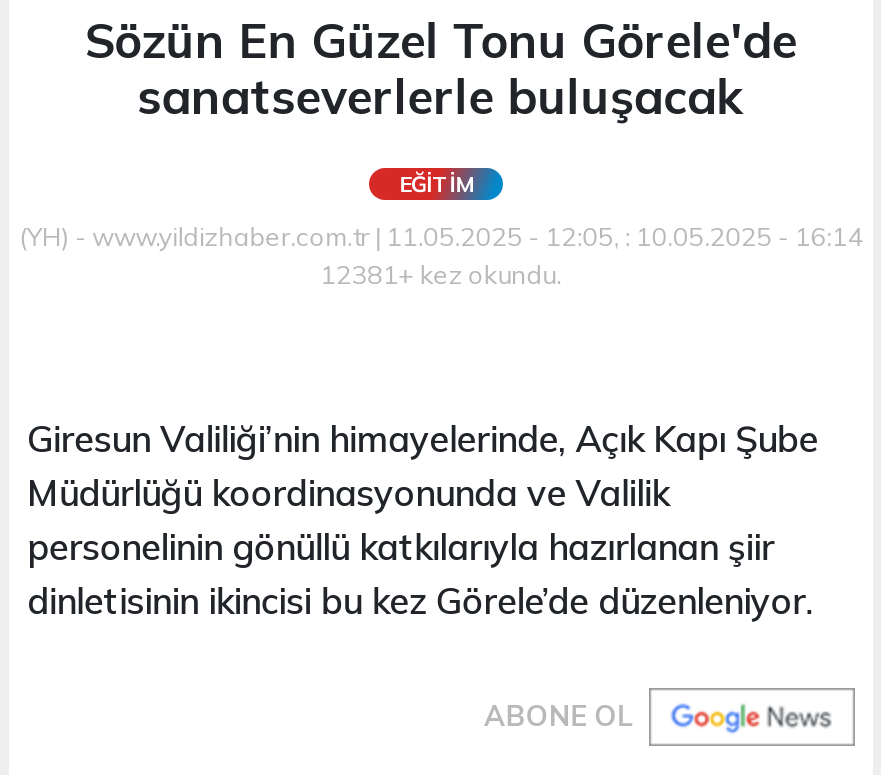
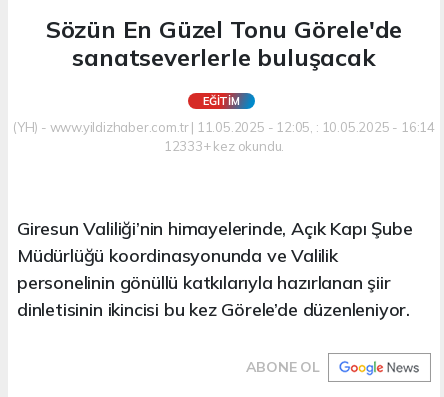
- 12381+ kez okundu.
+ 12333+ kez okundu.
